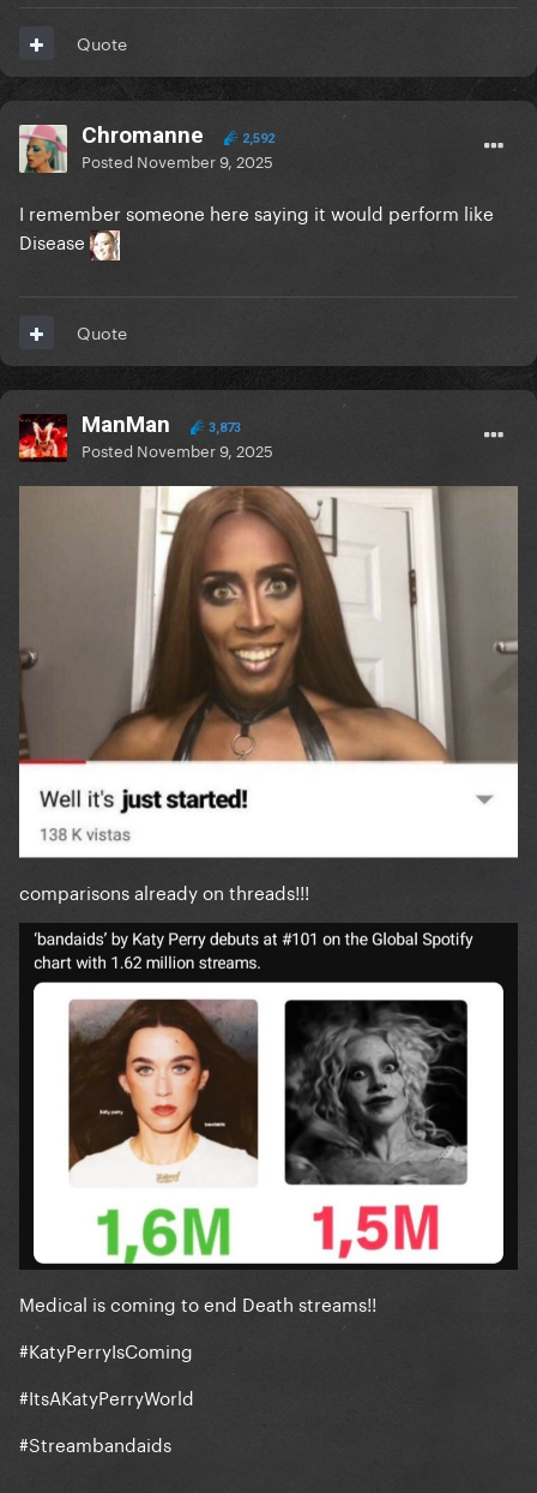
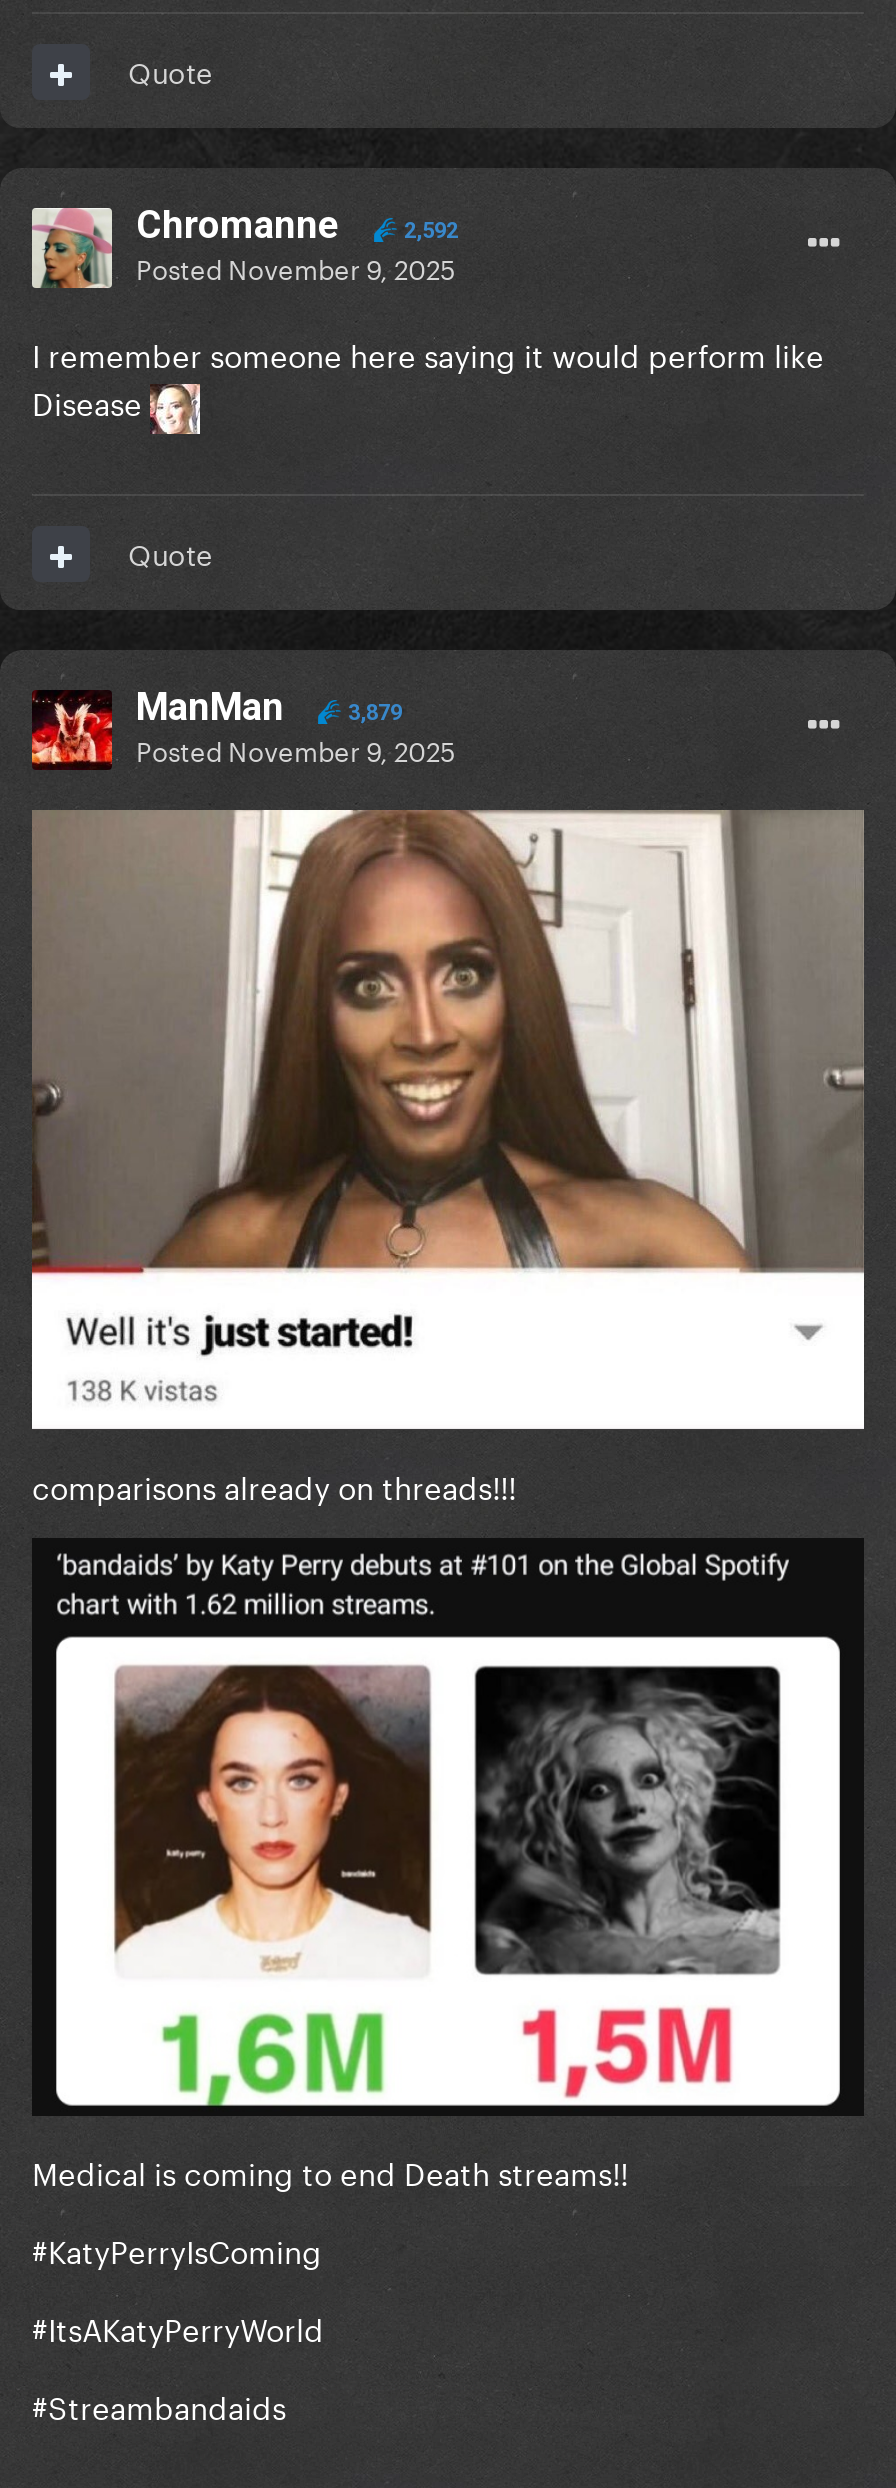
- 3,873
+ 3,879
